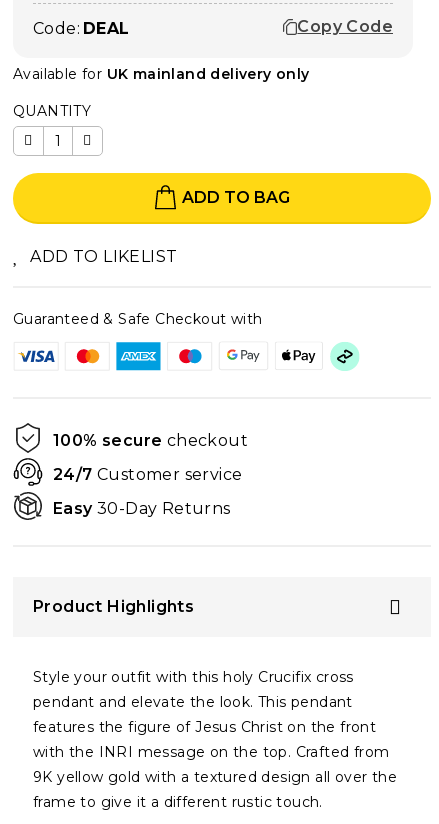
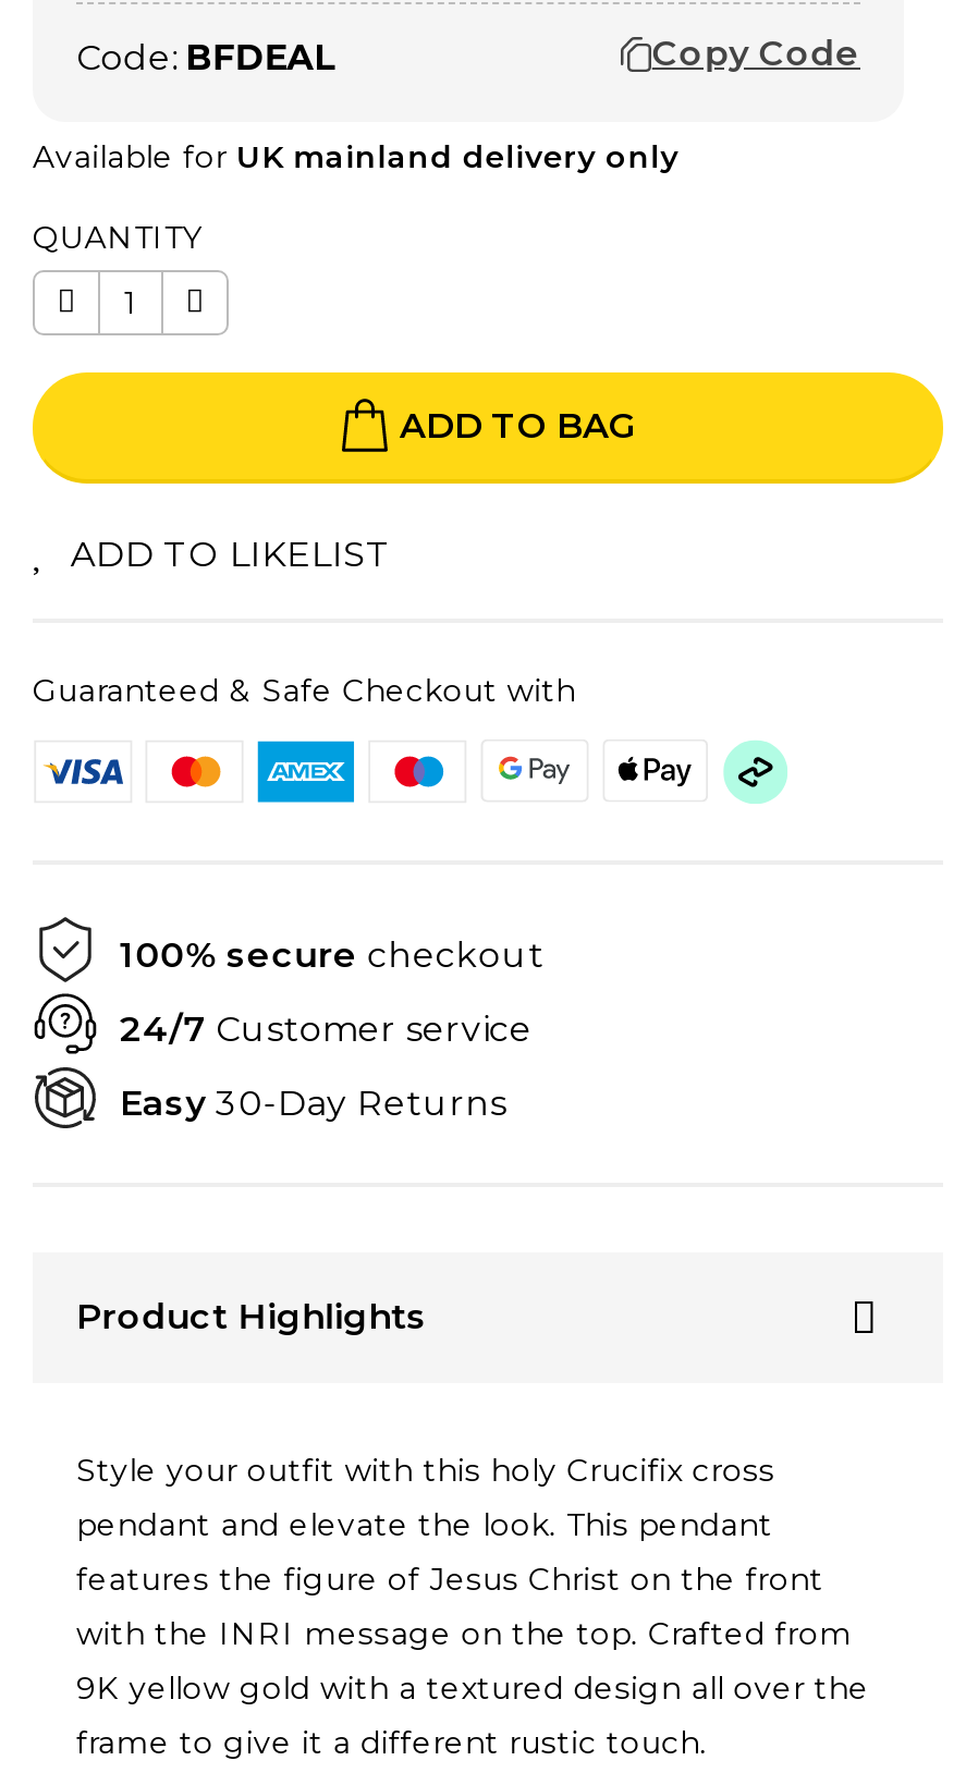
- Code: DEAL
+ Code: BFDEAL
